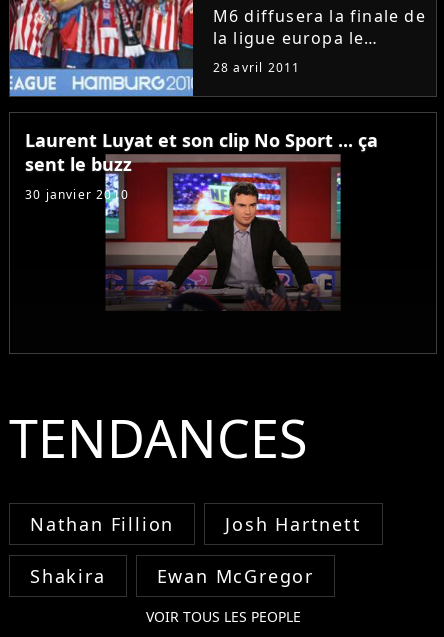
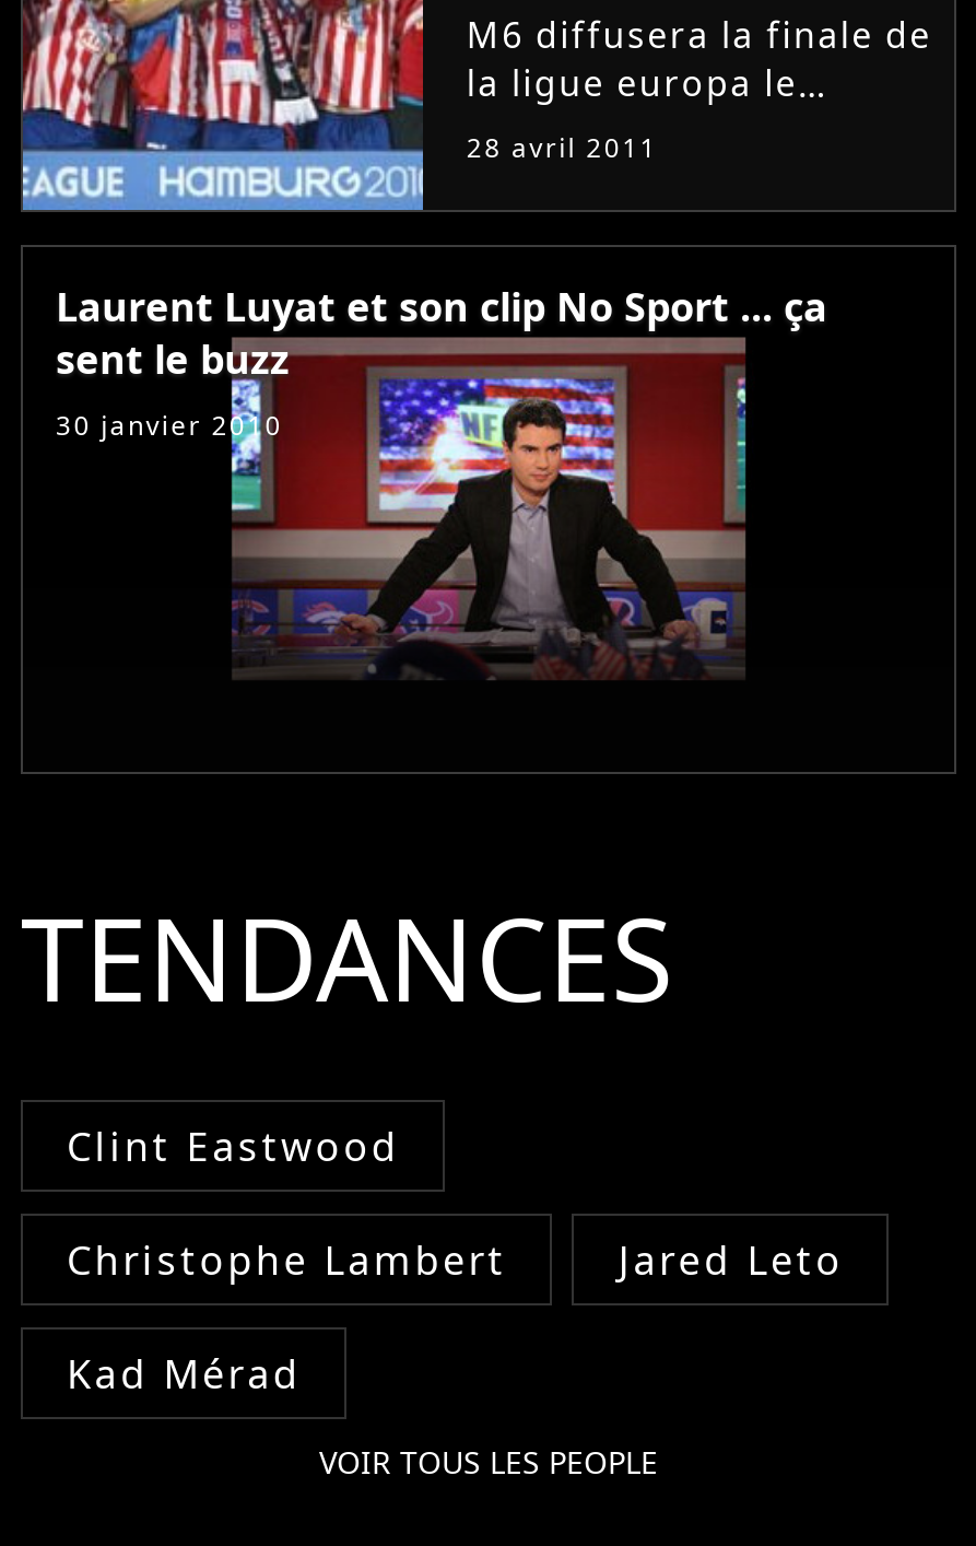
- Nathan Fillion
- Josh Hartnett
- Shakira
- Ewan McGregor
+ Clint Eastwood
+ Christophe Lambert
+ Jared Leto
+ Kad Mérad
